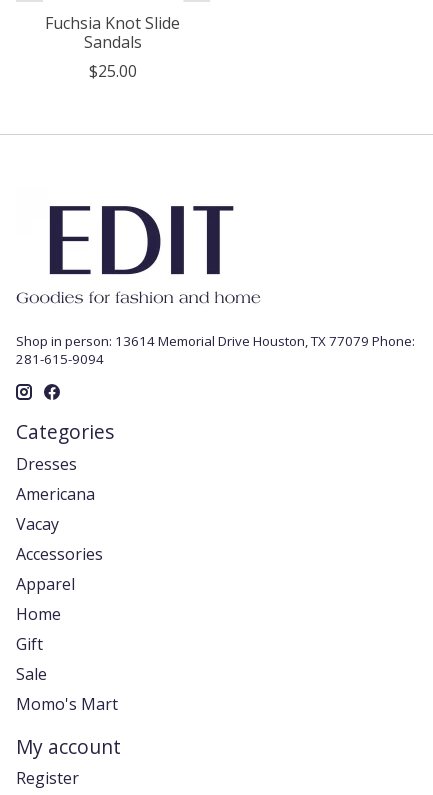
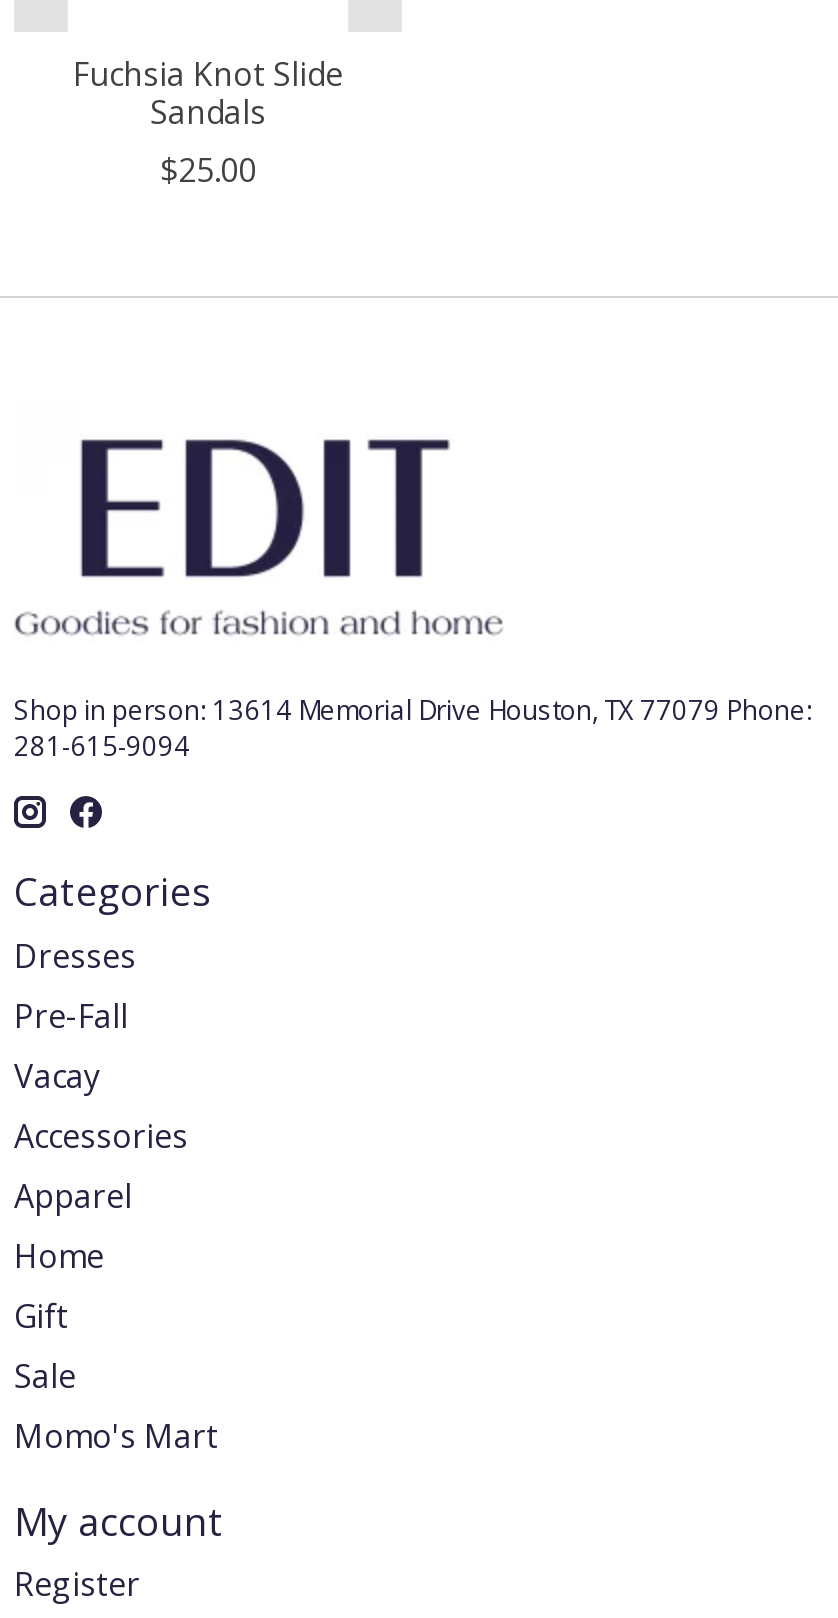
- Americana
+ Pre-Fall
